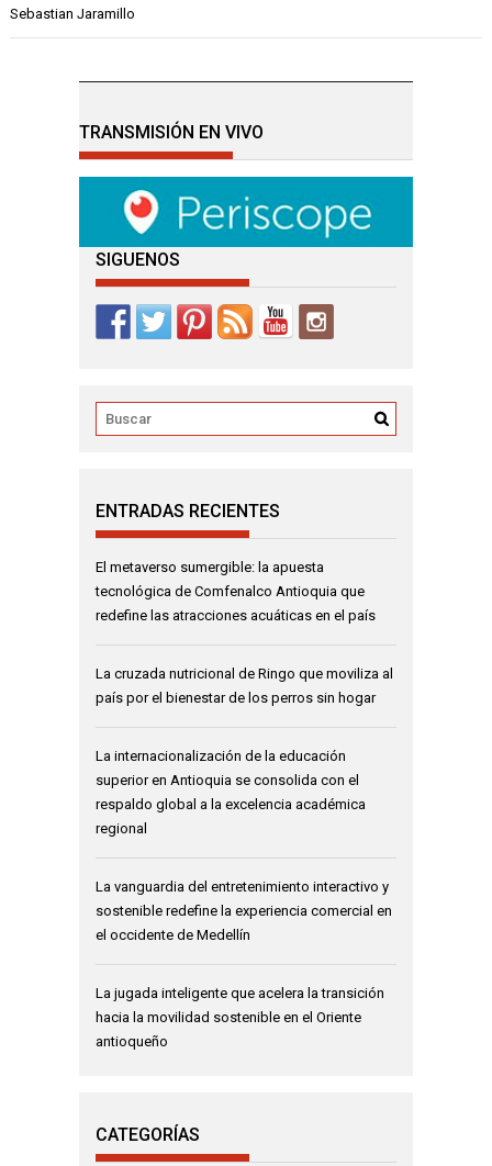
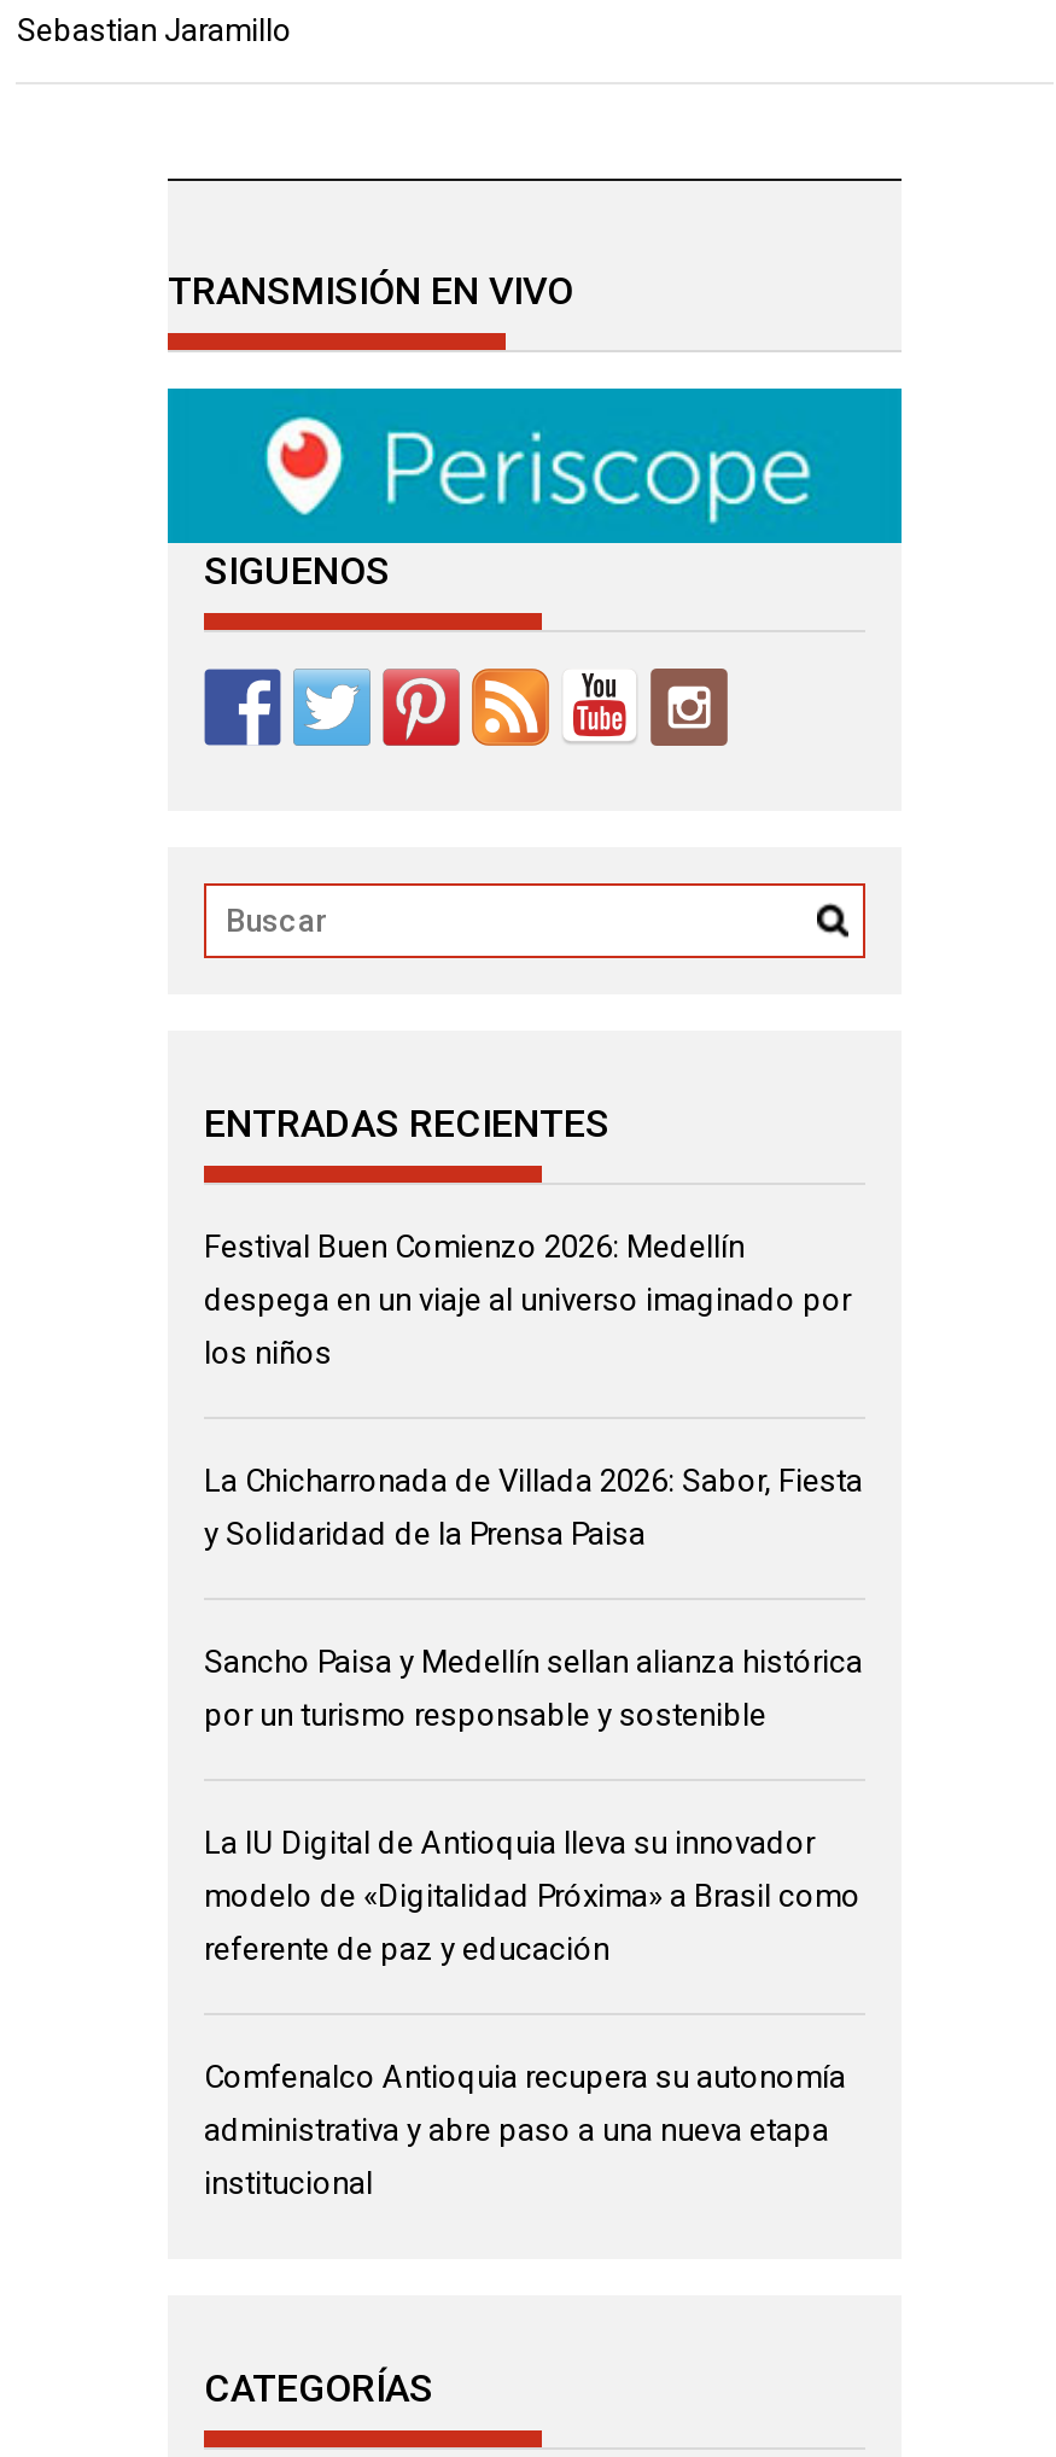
- El metaverso sumergible: la apuesta
- tecnológica de Comfenalco Antioquia que
- redefine las atracciones acuáticas en el país
+ Festival Buen Comienzo 2026: Medellín
+ despega en un viaje al universo imaginado por
+ los niños

- La cruzada nutricional de Ringo que moviliza al
- país por el bienestar de los perros sin hogar
+ La Chicharronada de Villada 2026: Sabor, Fiesta
+ y Solidaridad de la Prensa Paisa

- La internacionalización de la educación
- superior en Antioquia se consolida con el
- respaldo global a la excelencia académica
- regional
+ Sancho Paisa y Medellín sellan alianza histórica
+ por un turismo responsable y sostenible

- La vanguardia del entretenimiento interactivo y
- sostenible redefine la experiencia comercial en
- el occidente de Medellín
+ La IU Digital de Antioquia lleva su innovador
+ modelo de «Digitalidad Próxima» a Brasil como
+ referente de paz y educación

- La jugada inteligente que acelera la transición
- hacia la movilidad sostenible en el Oriente
- antioqueño
+ Comfenalco Antioquia recupera su autonomía
+ administrativa y abre paso a una nueva etapa
+ institucional
